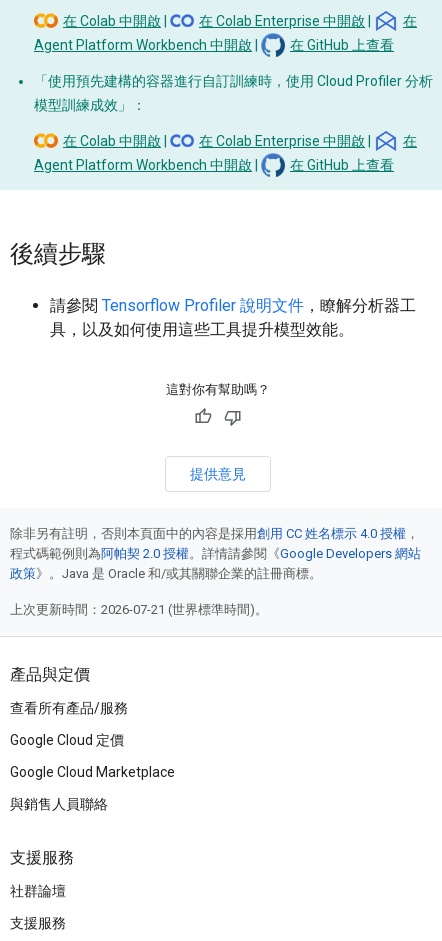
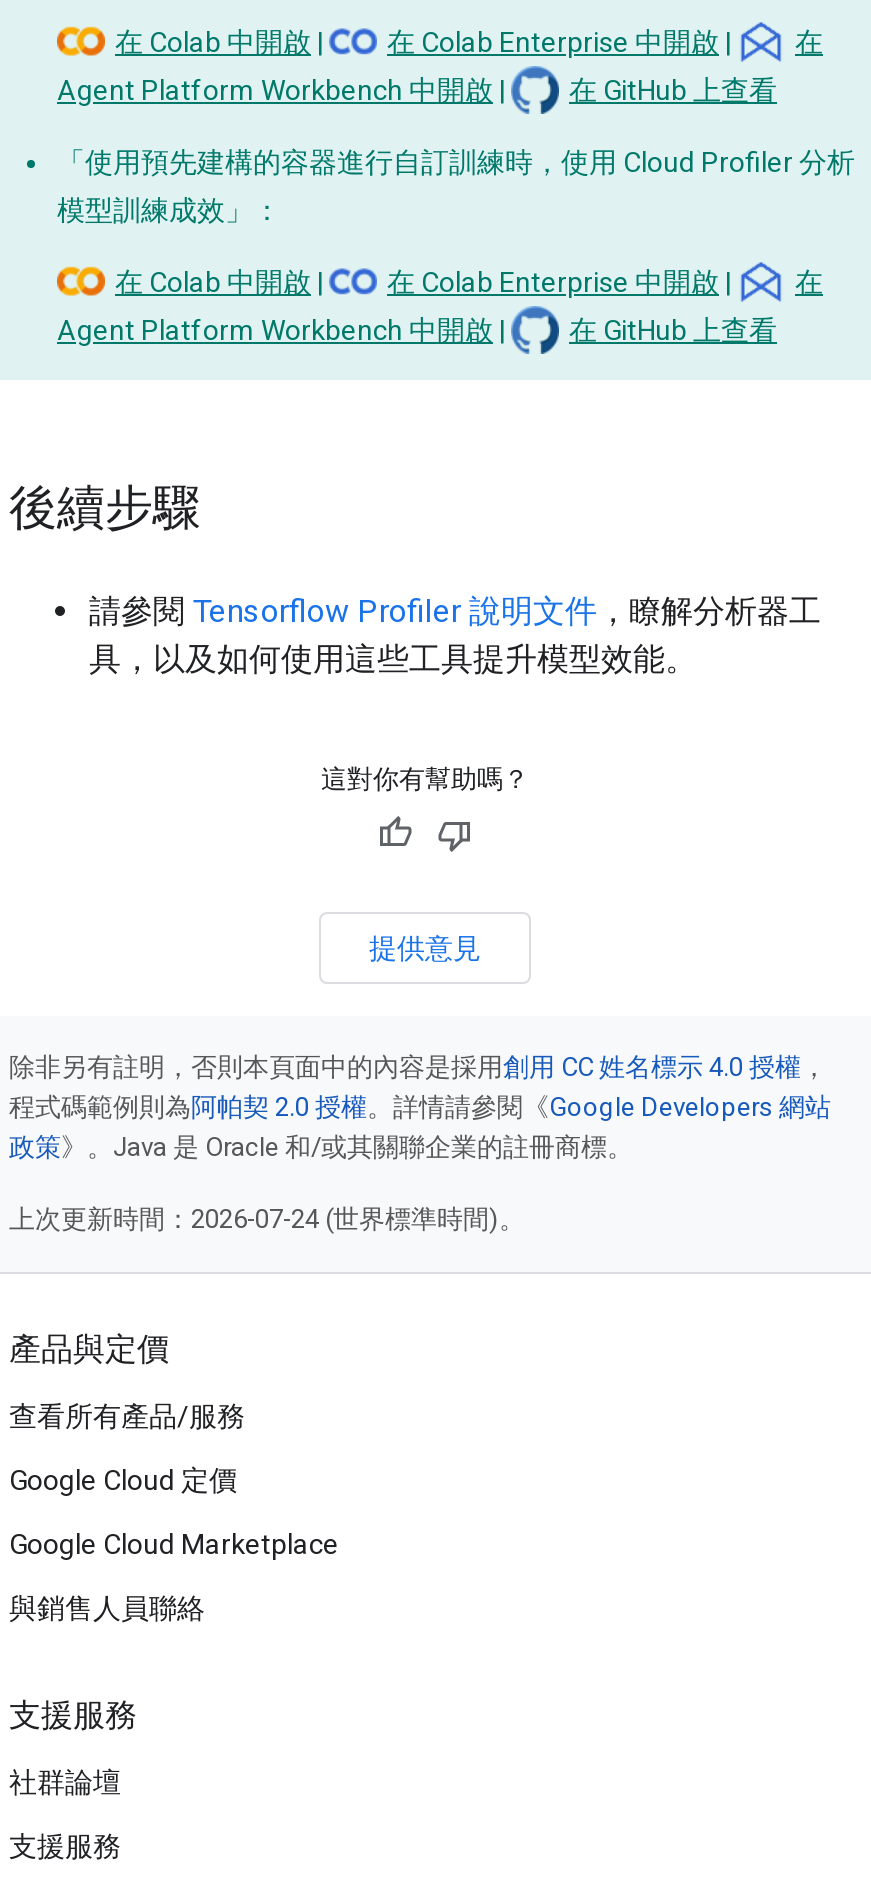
- 上次更新時間：2026-07-21 (世界標準時間)。
+ 上次更新時間：2026-07-24 (世界標準時間)。
